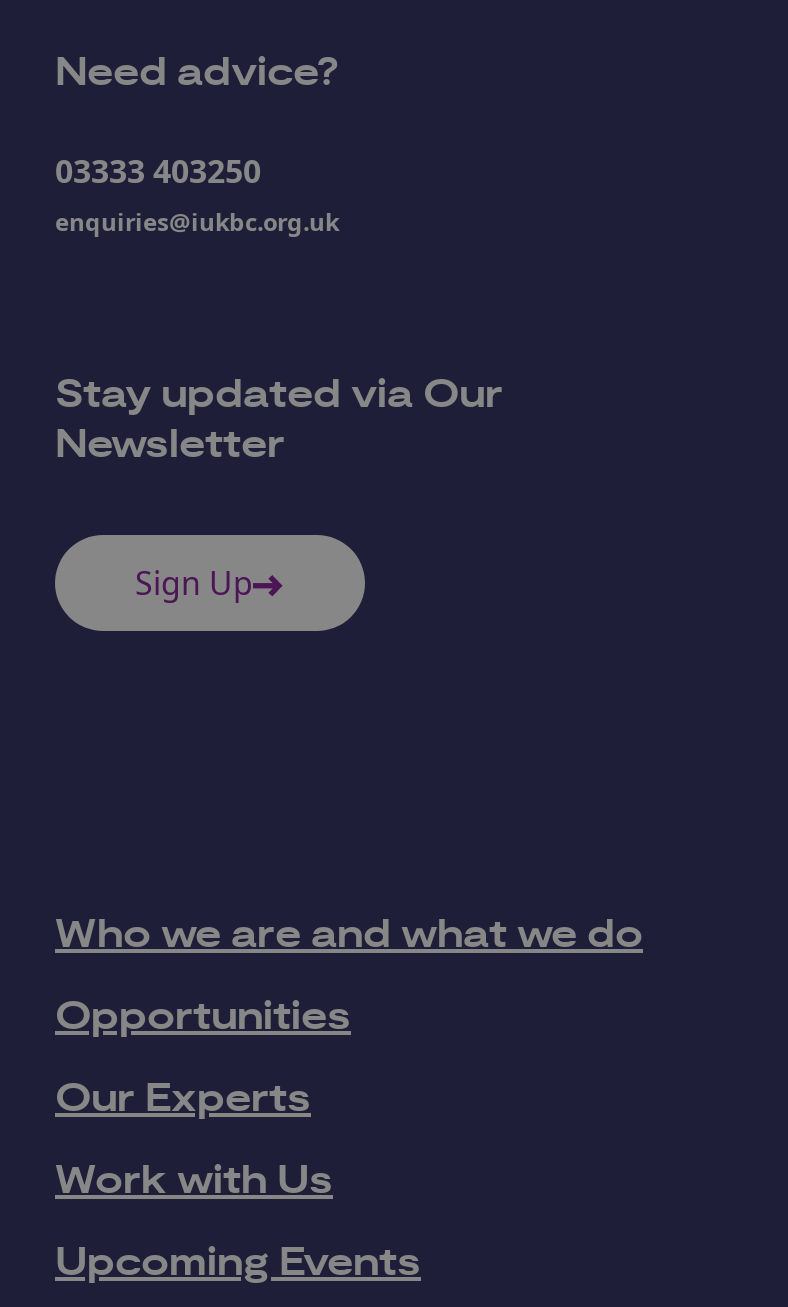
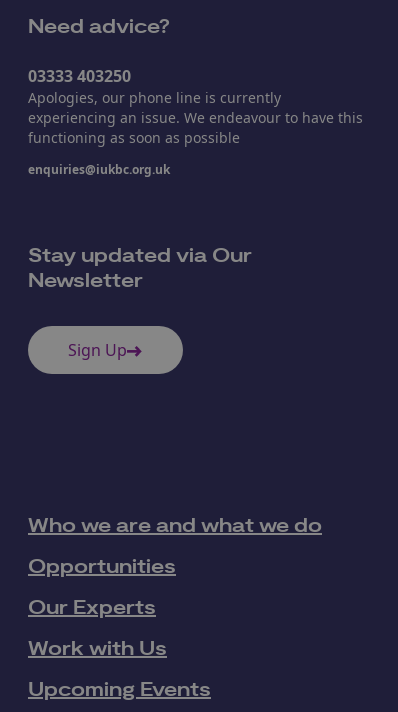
+ Apologies, our phone line is currently
+ experiencing an issue. We endeavour to have this
+ functioning as soon as possible
